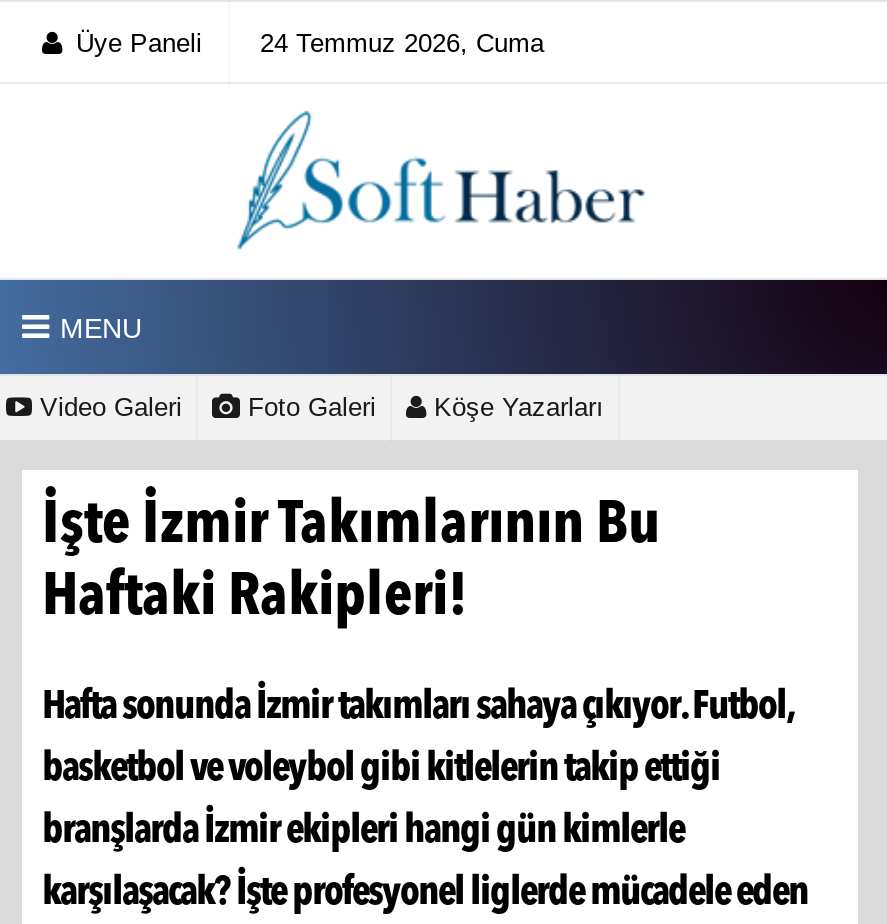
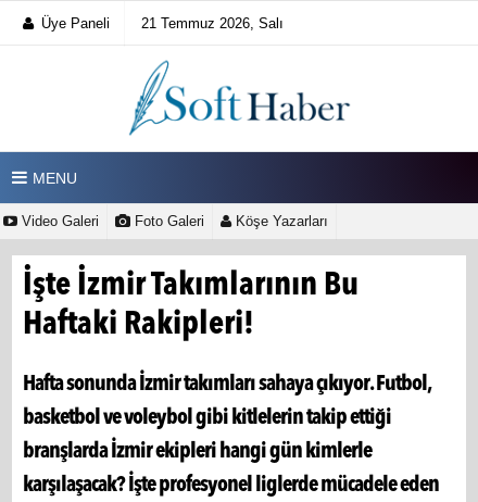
- Üye Paneli 24 Temmuz 2026, Cuma
+ Üye Paneli 21 Temmuz 2026, Salı
